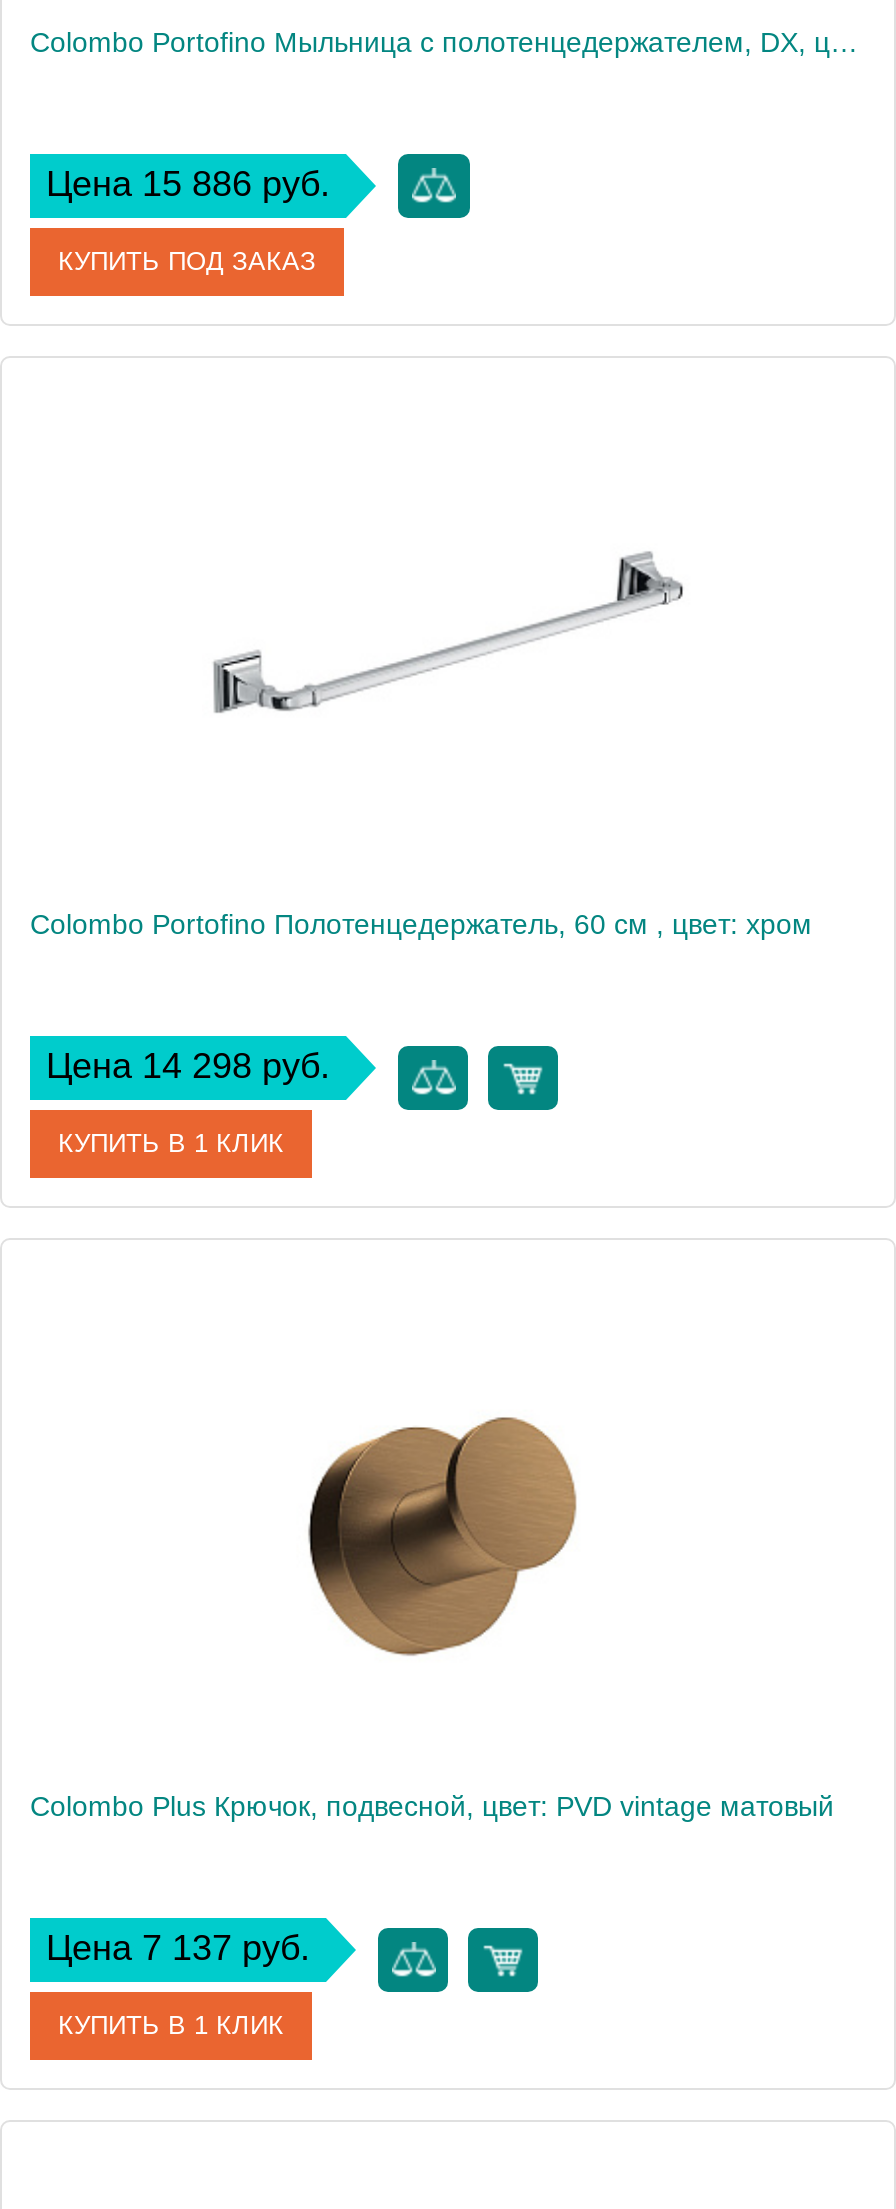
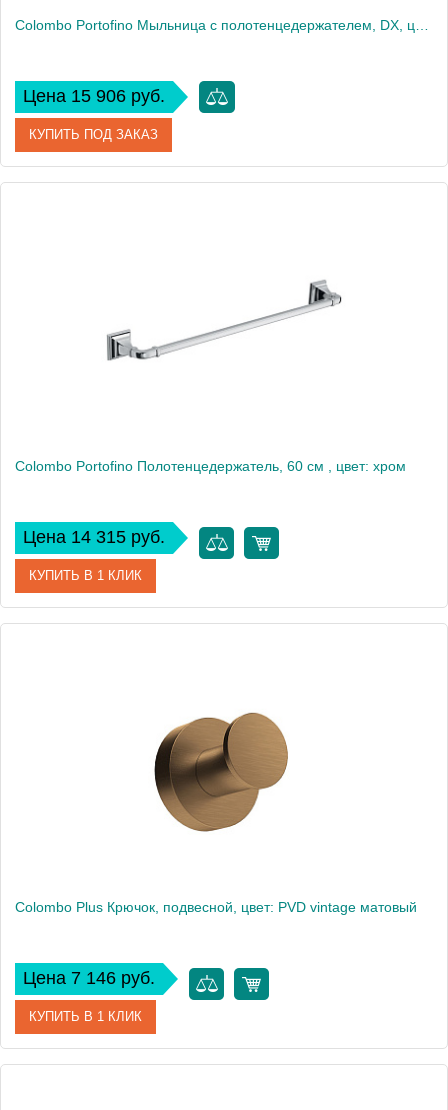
- Цена 15 886 руб.
+ Цена 15 906 руб.

- Цена 14 298 руб.
+ Цена 14 315 руб.

- Цена 7 137 руб.
+ Цена 7 146 руб.
